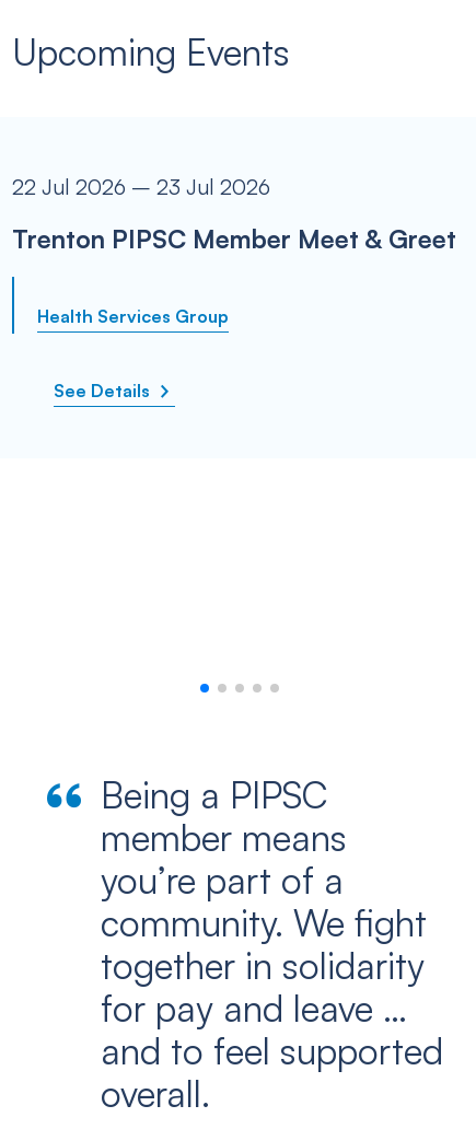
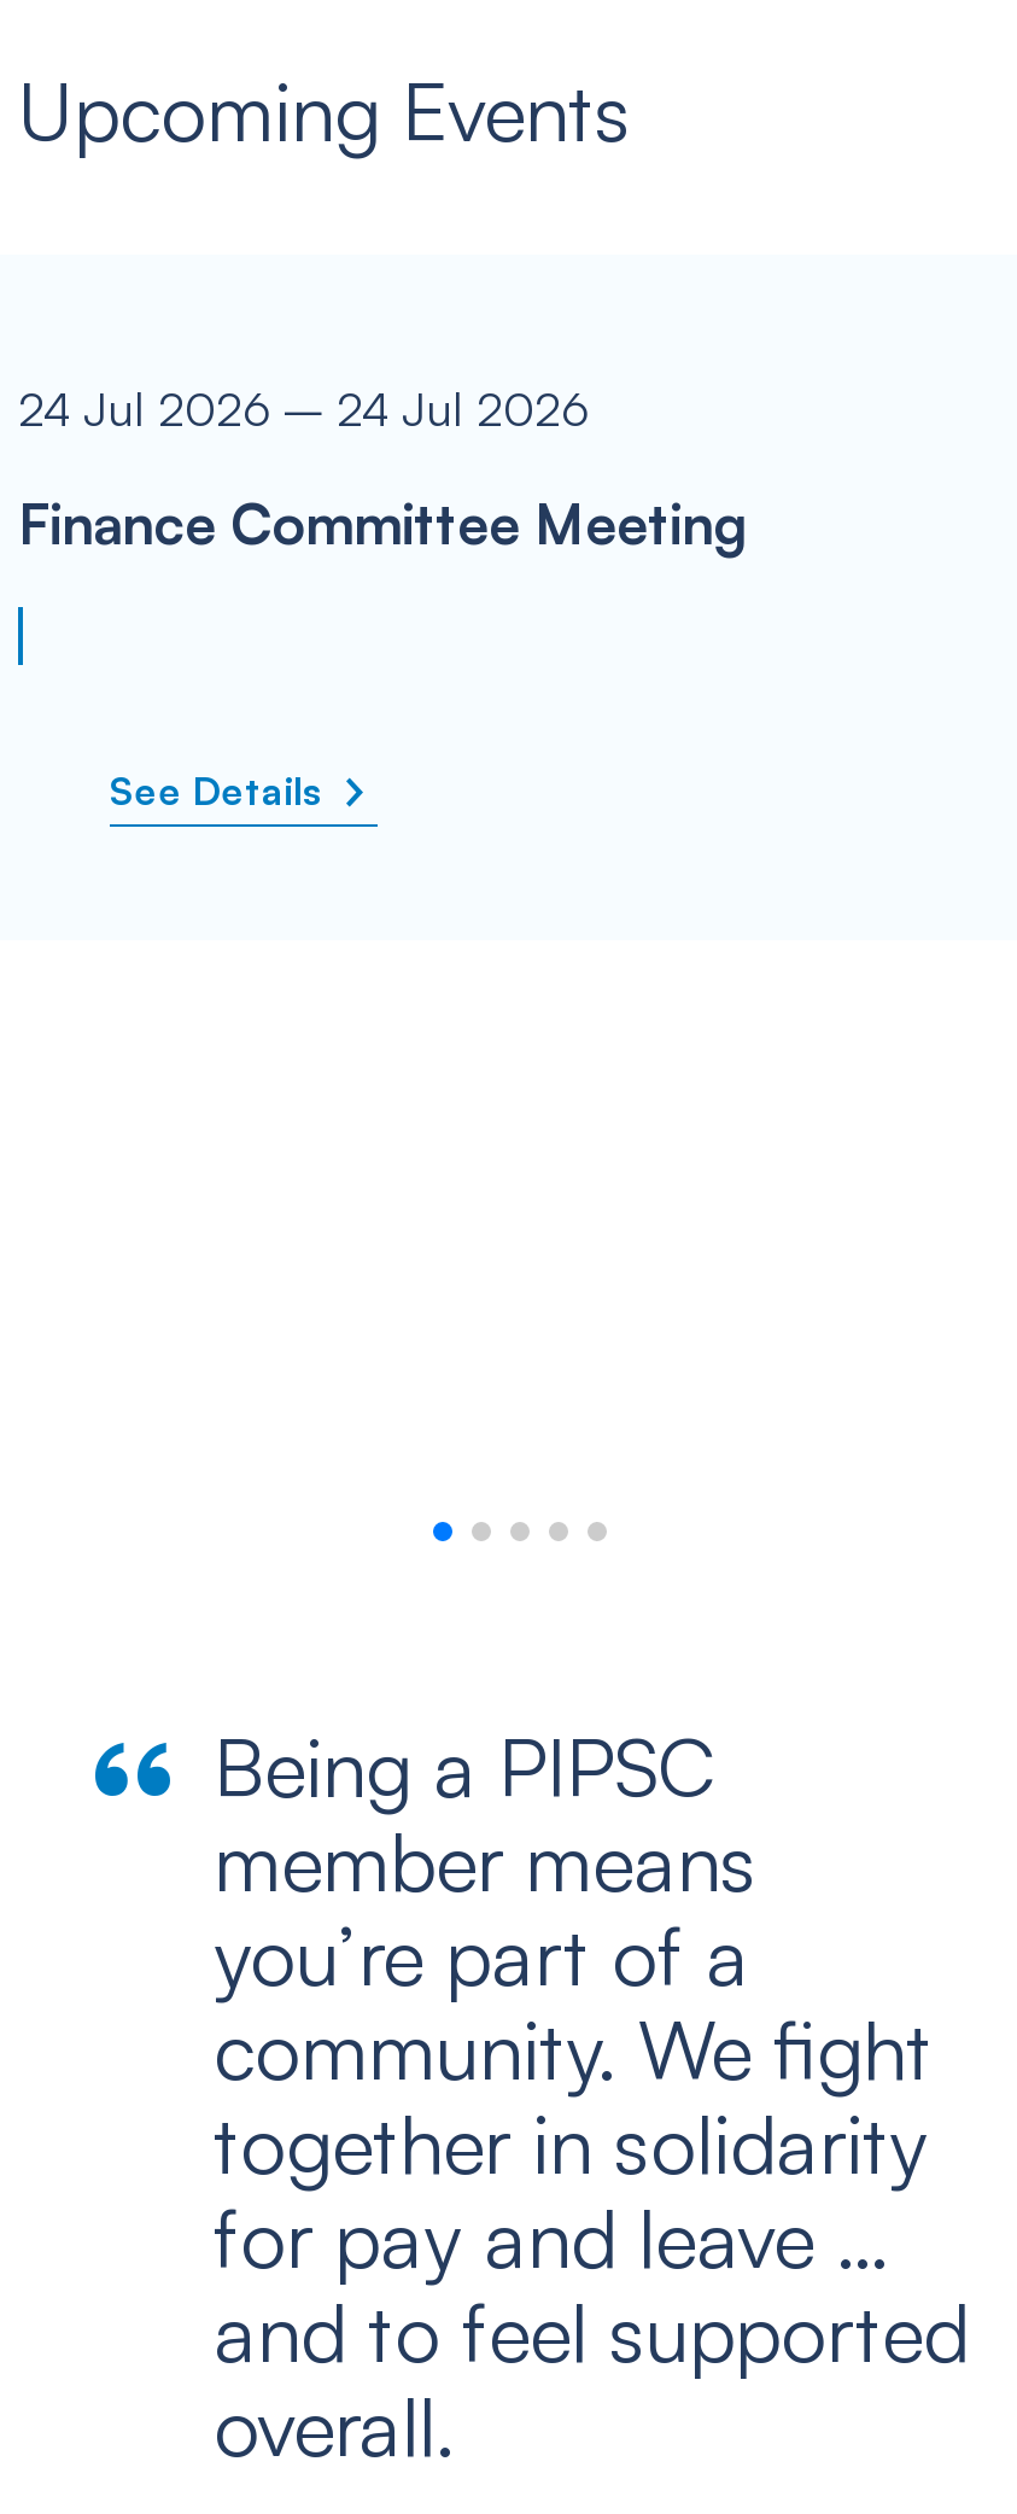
- 22 Jul 2026 – 23 Jul 2026
- Trenton PIPSC Member Meet & Greet
- Health Services Group
+ 24 Jul 2026 – 24 Jul 2026
+ Finance Committee Meeting

moved up: See Details
